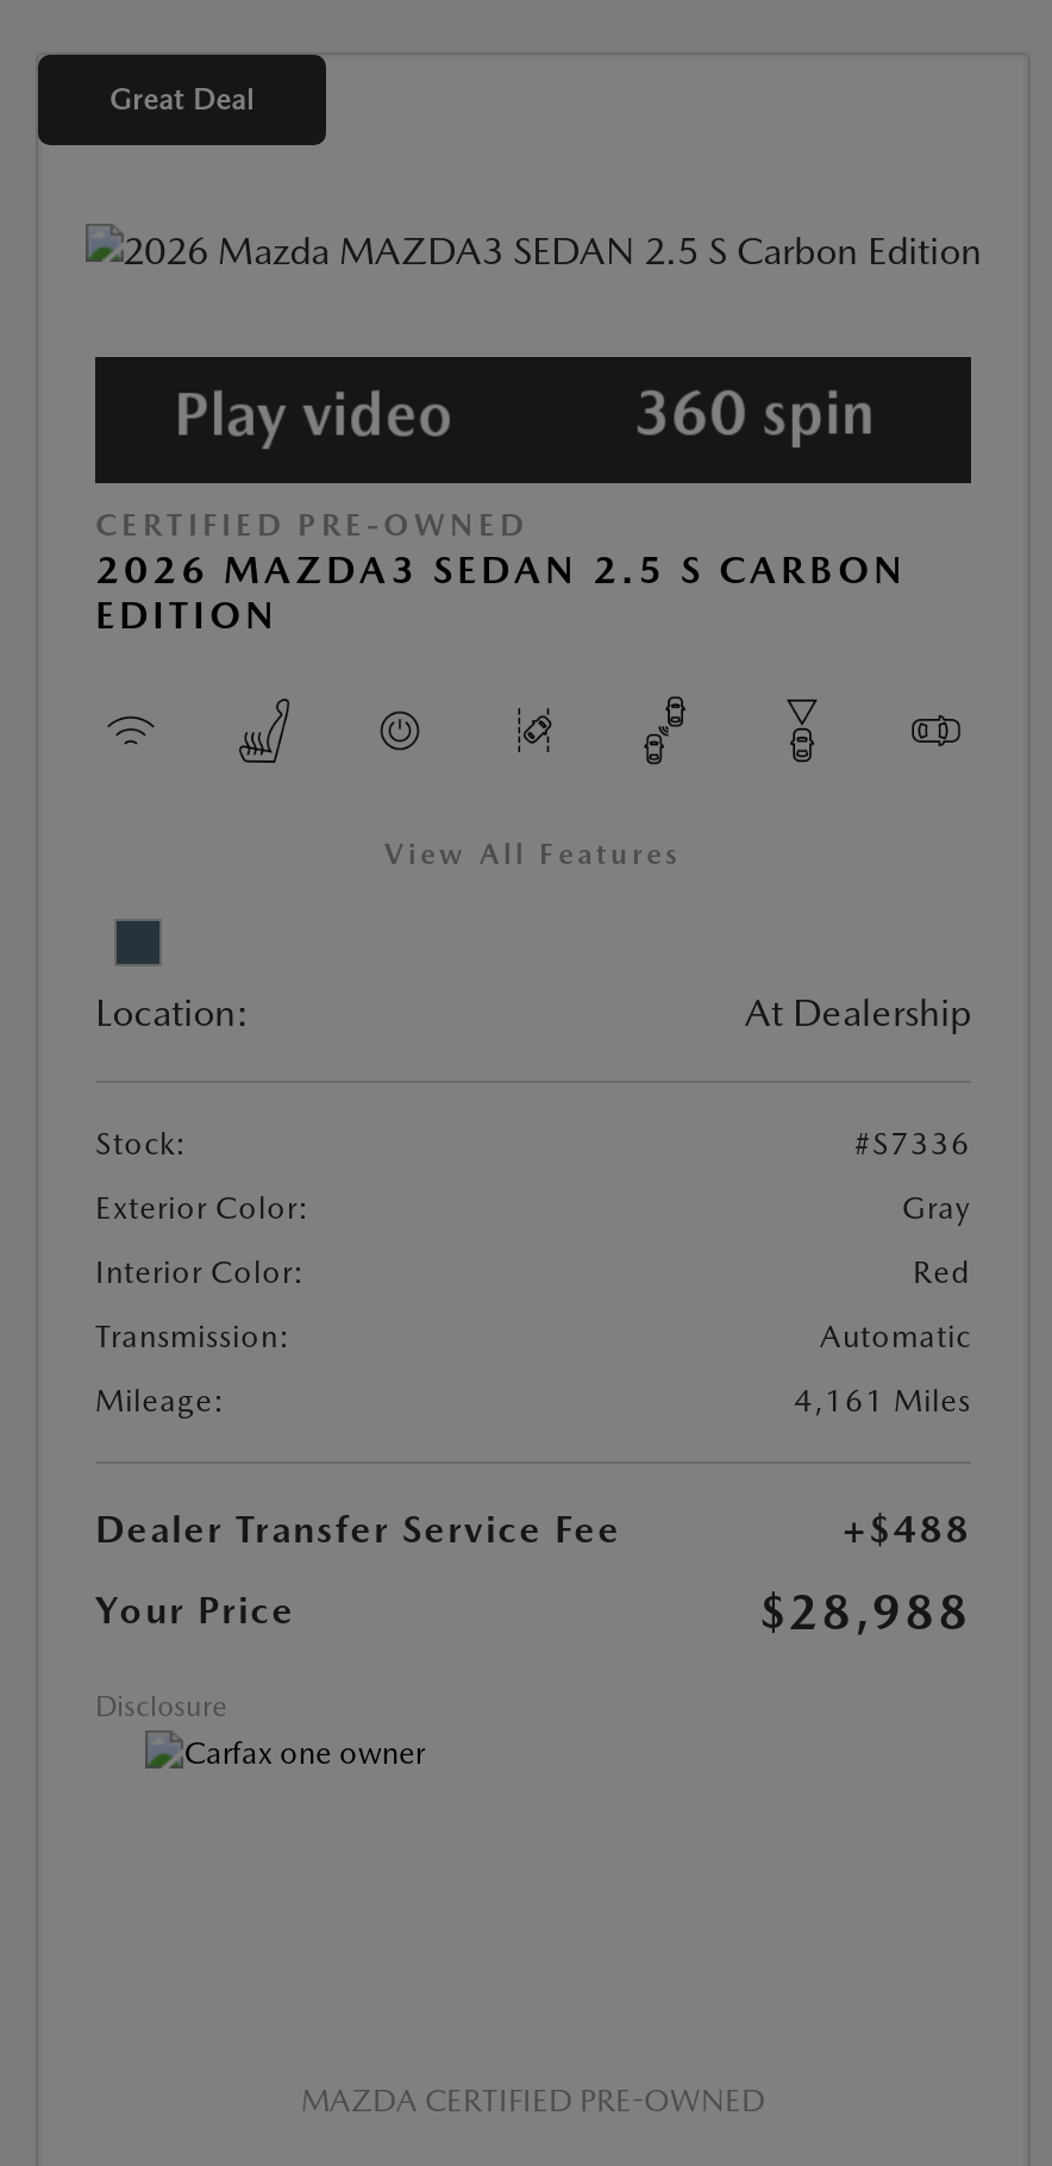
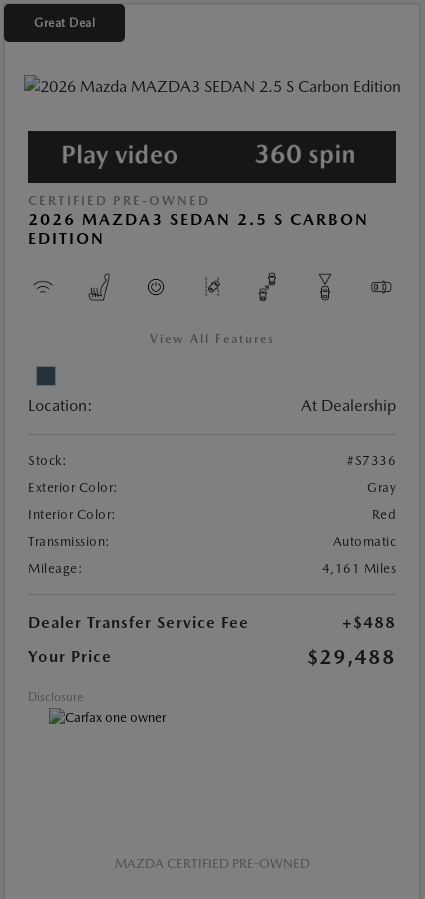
- $28,988
+ $29,488
